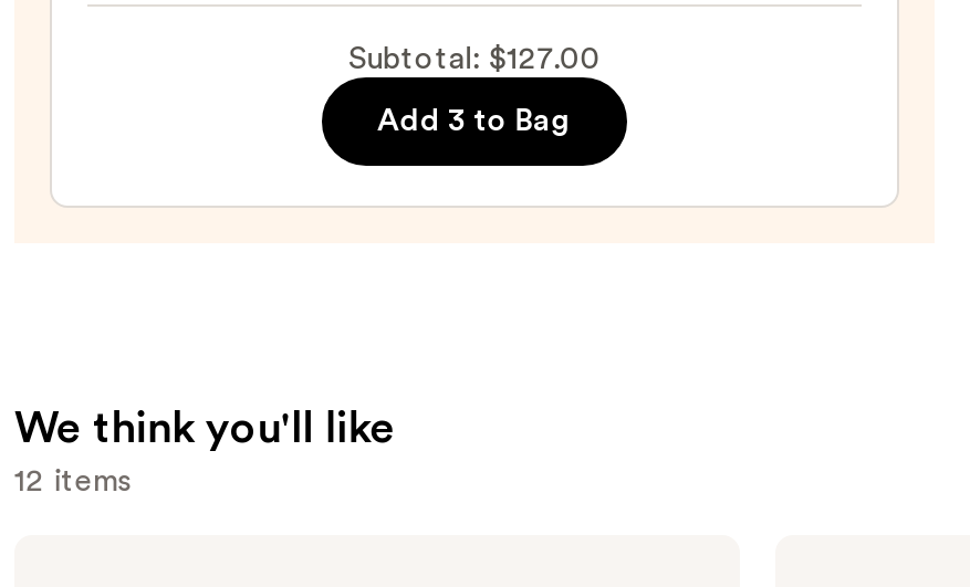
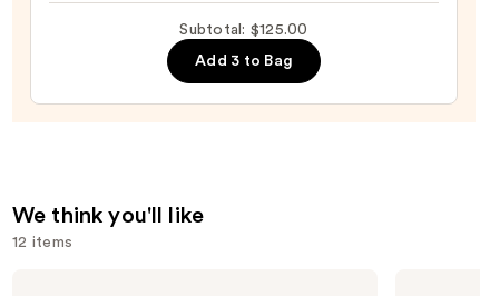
- Subtotal: $127.00
+ Subtotal: $125.00
